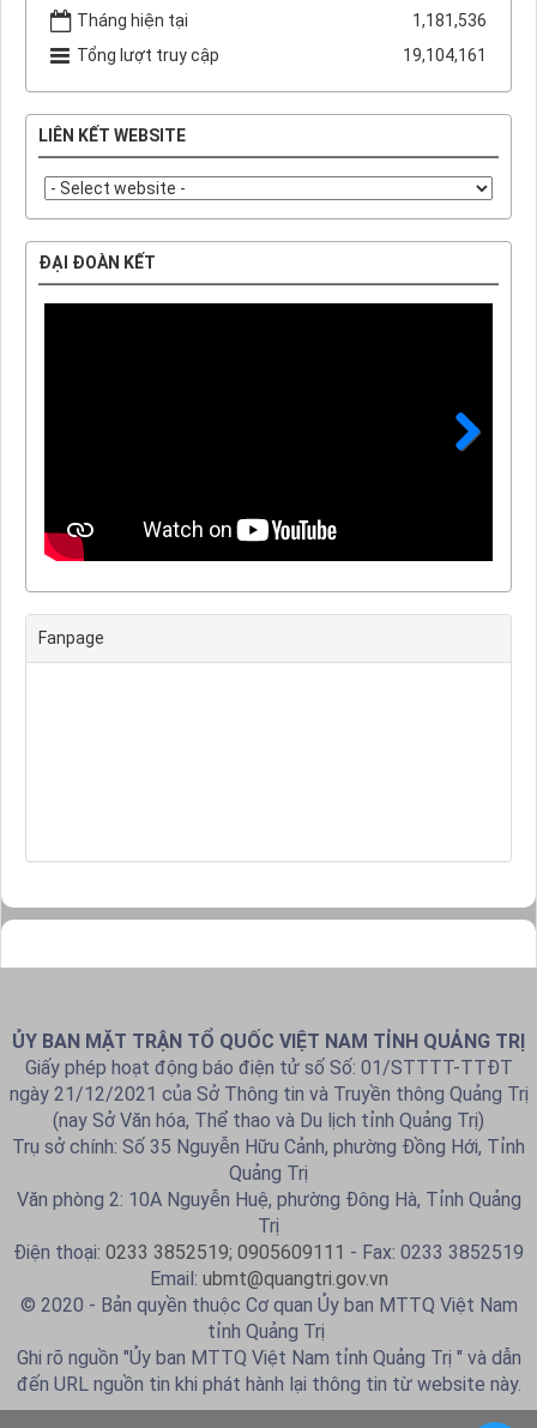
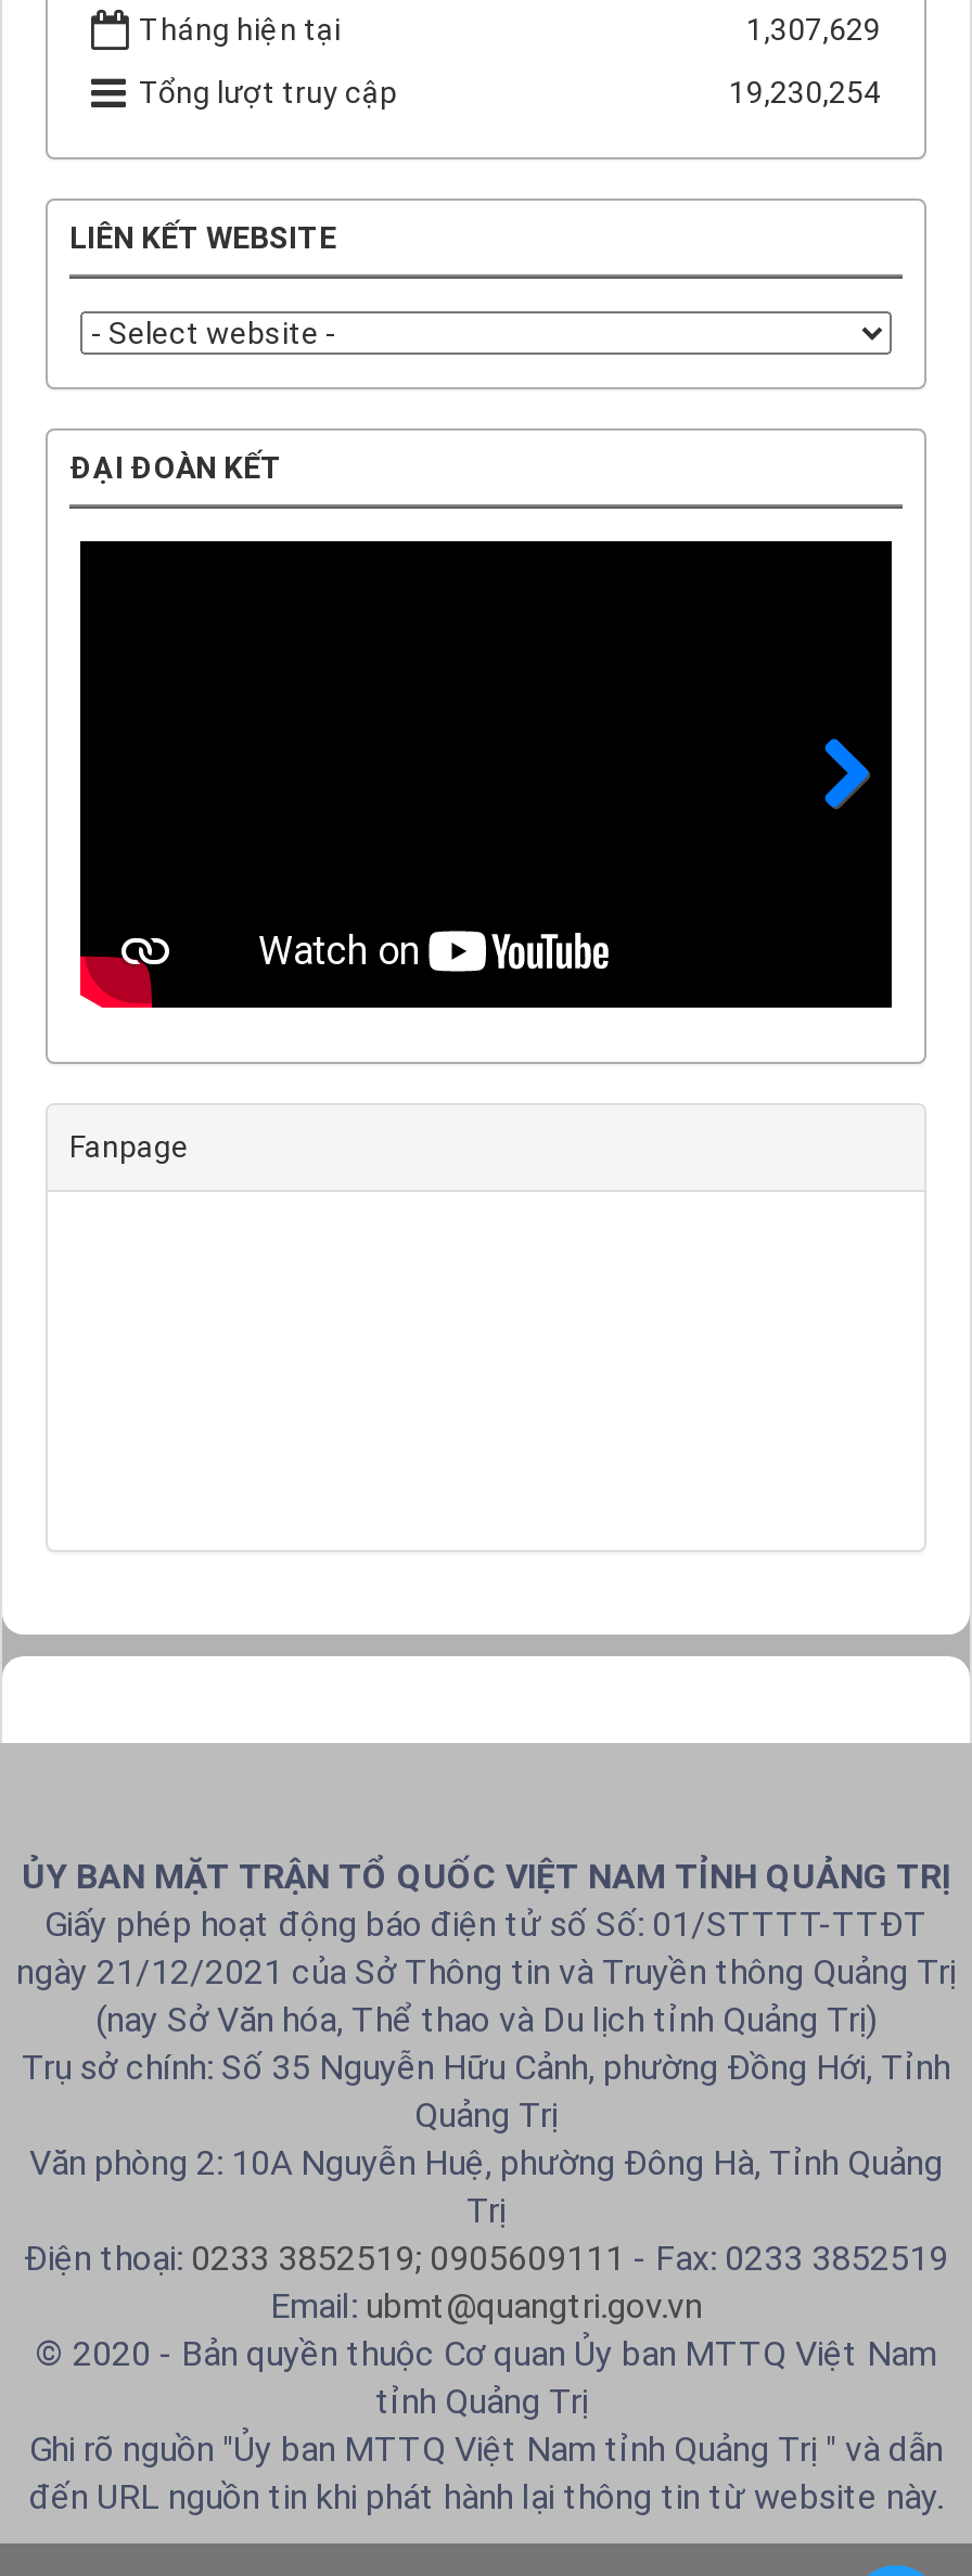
- 1,181,536
+ 1,307,629

- 19,104,161
+ 19,230,254
